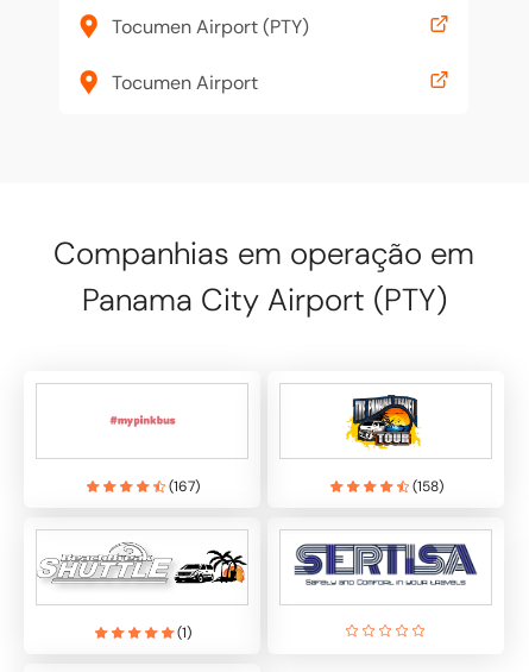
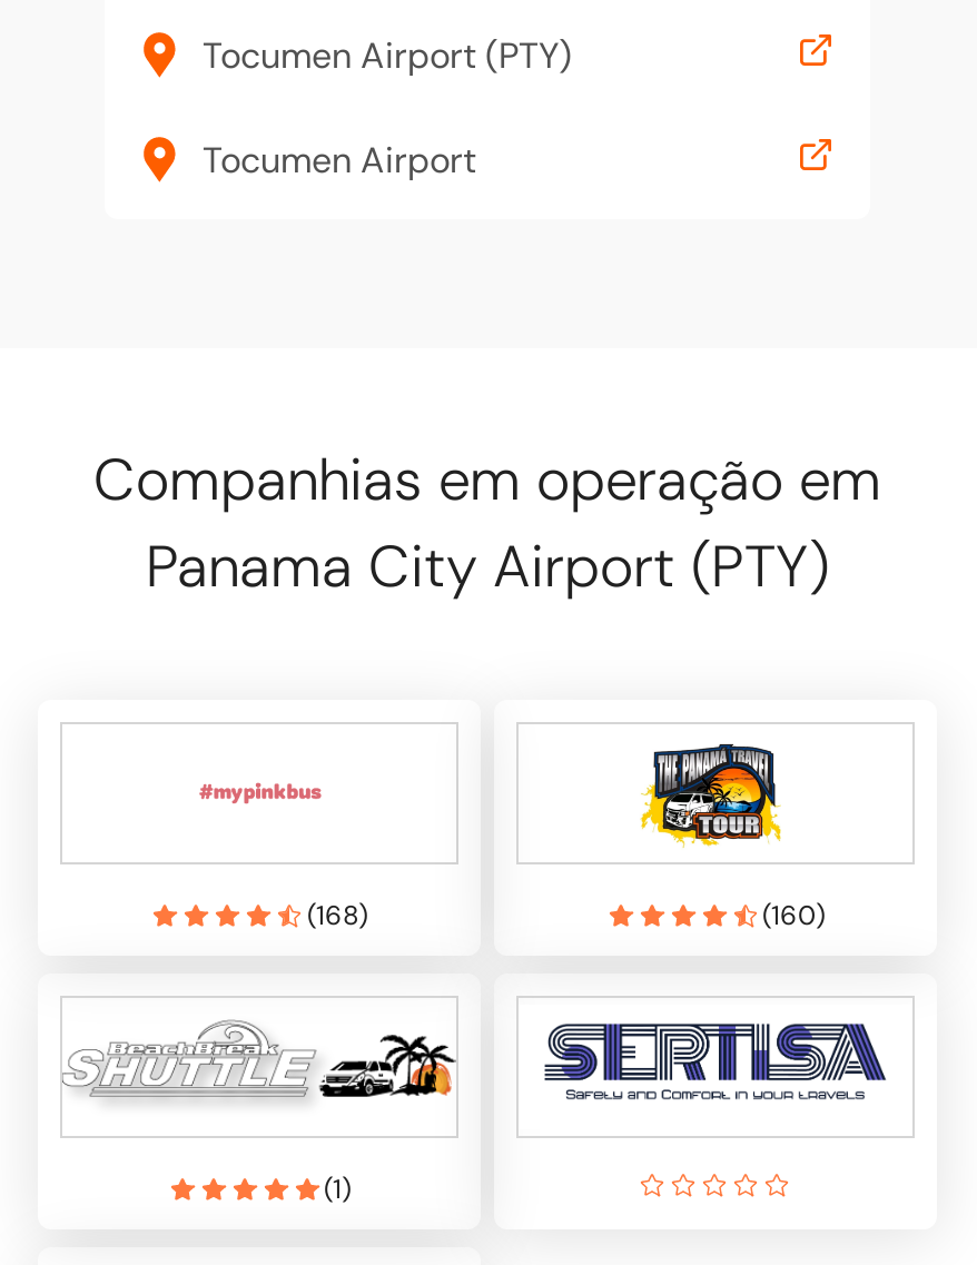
- (167)
+ (168)

- (158)
+ (160)
